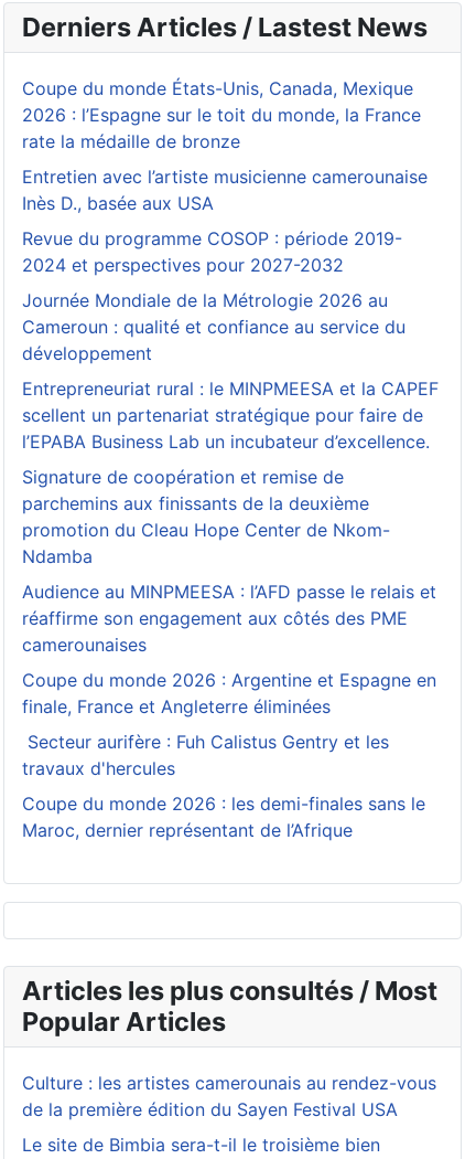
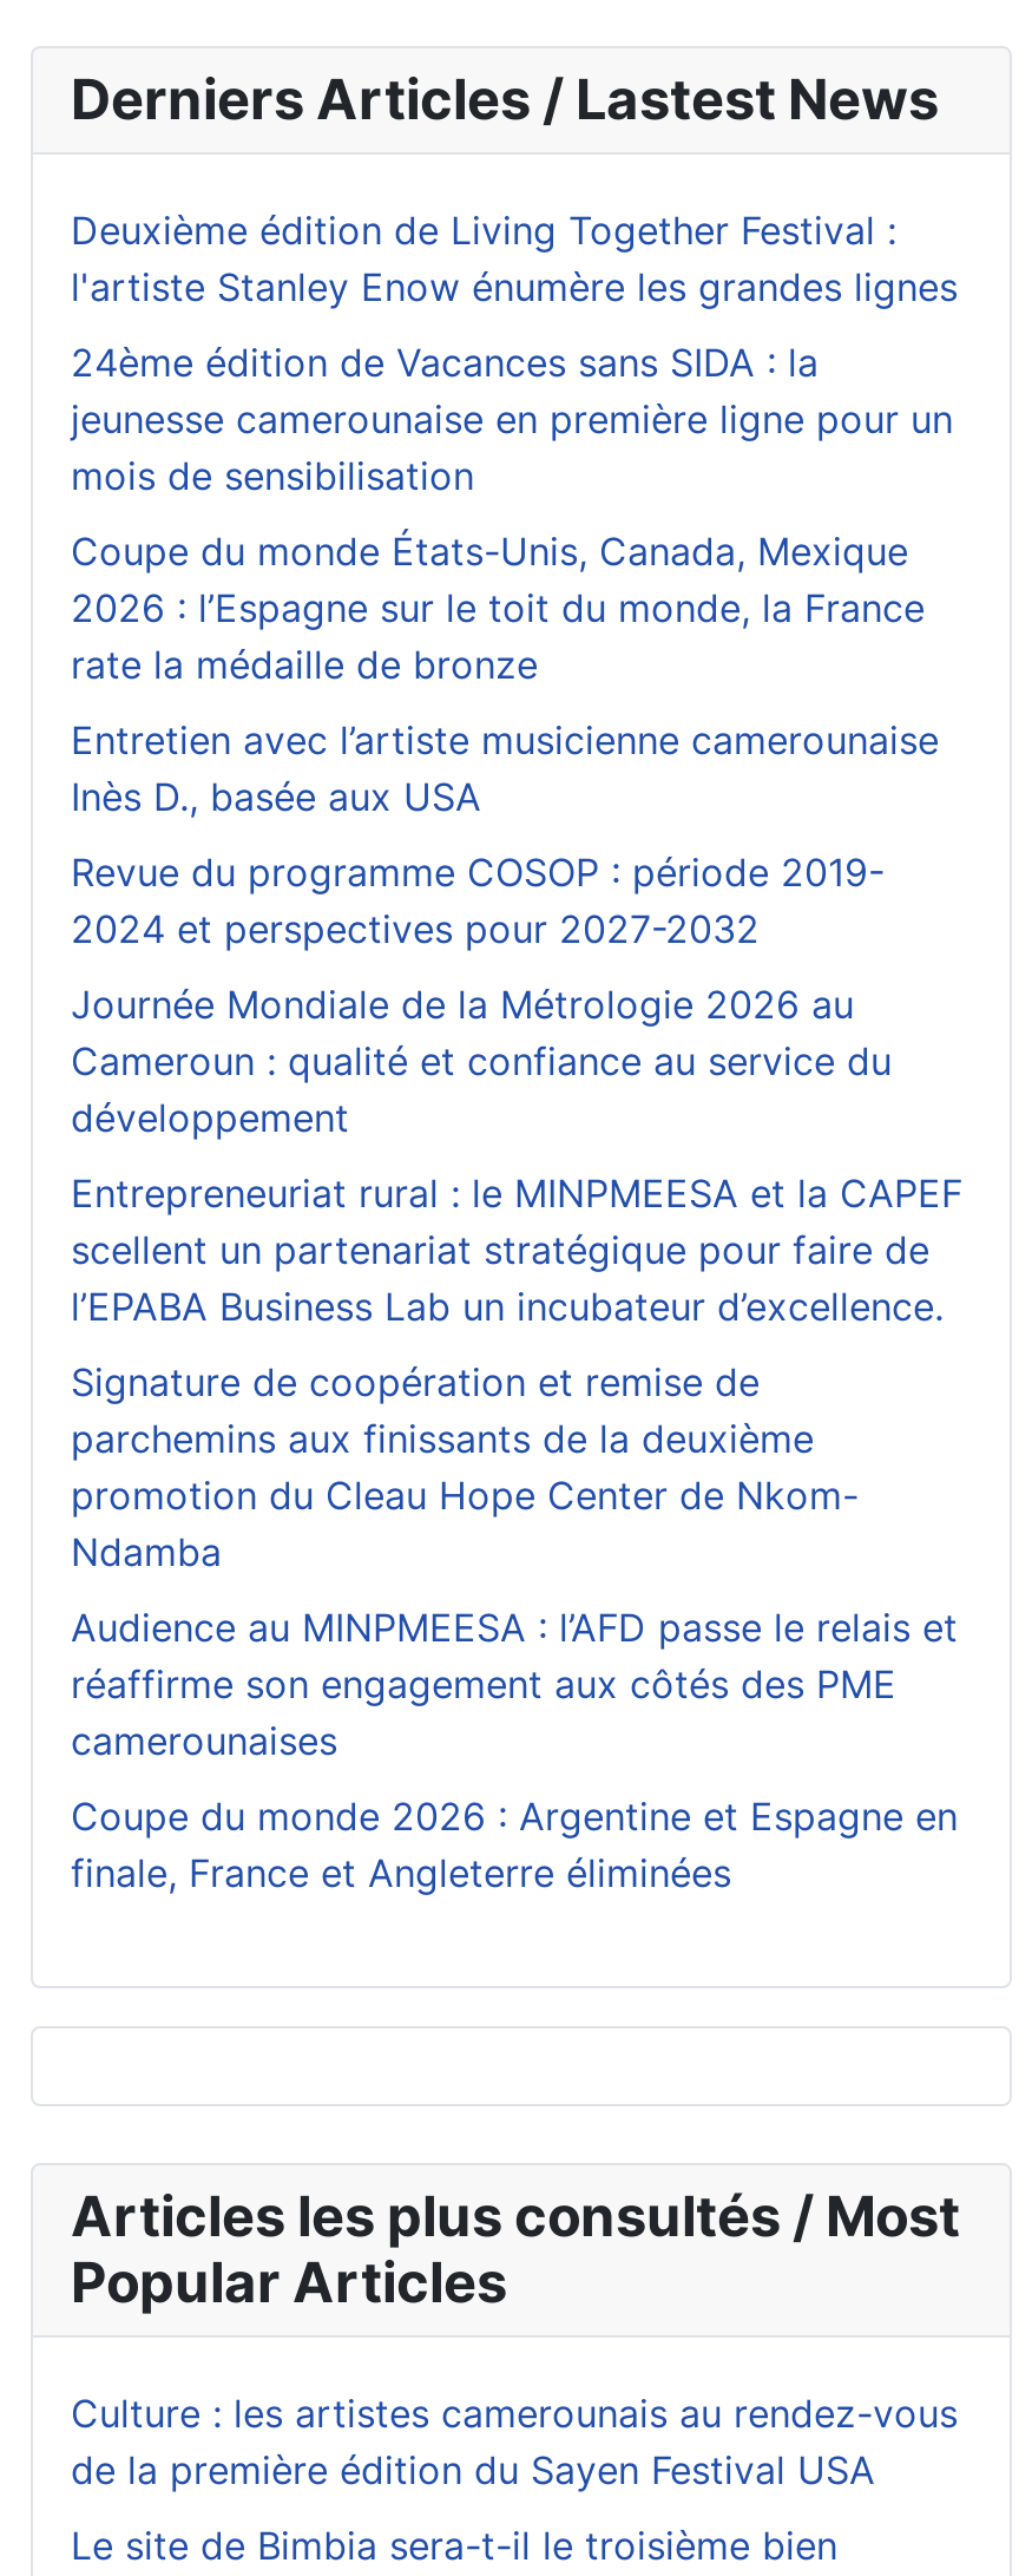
+ Deuxième édition de Living Together Festival :
+ l'artiste Stanley Enow énumère les grandes lignes
+ 24ème édition de Vacances sans SIDA : la
+ jeunesse camerounaise en première ligne pour un
+ mois de sensibilisation

moved down: Coupe du monde États-Unis, Canada, Mexique | 2026 : l’Espagne sur le toit du monde, la France | rate la médaille de bronze | ... | Coupe du monde 2026 : Argentine et Espagne en | finale, France et Angleterre éliminées

- Secteur aurifère : Fuh Calistus Gentry et les
- travaux d'hercules
- Coupe du monde 2026 : les demi-finales sans le
- Maroc, dernier représentant de l’Afrique
